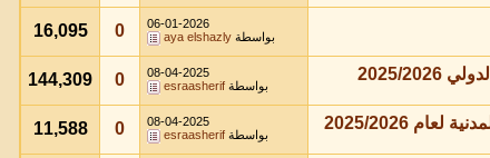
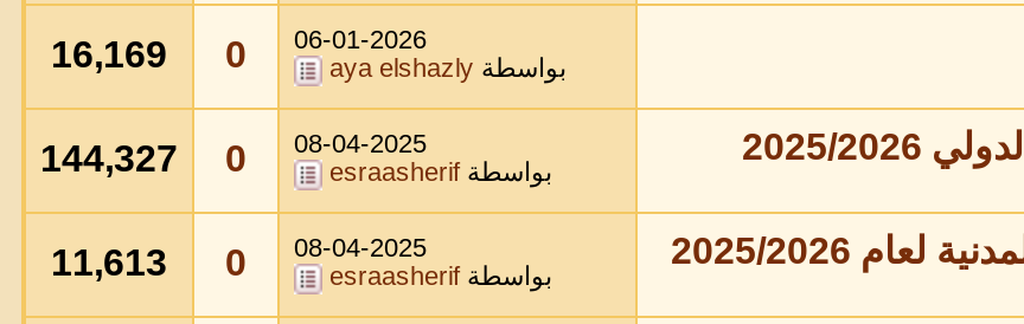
- 16,095 0 06-01-2026
+ 16,169 0 06-01-2026

- 144,309 0 08-04-2025
+ 144,327 0 08-04-2025

- 11,588 0 08-04-2025
+ 11,613 0 08-04-2025
